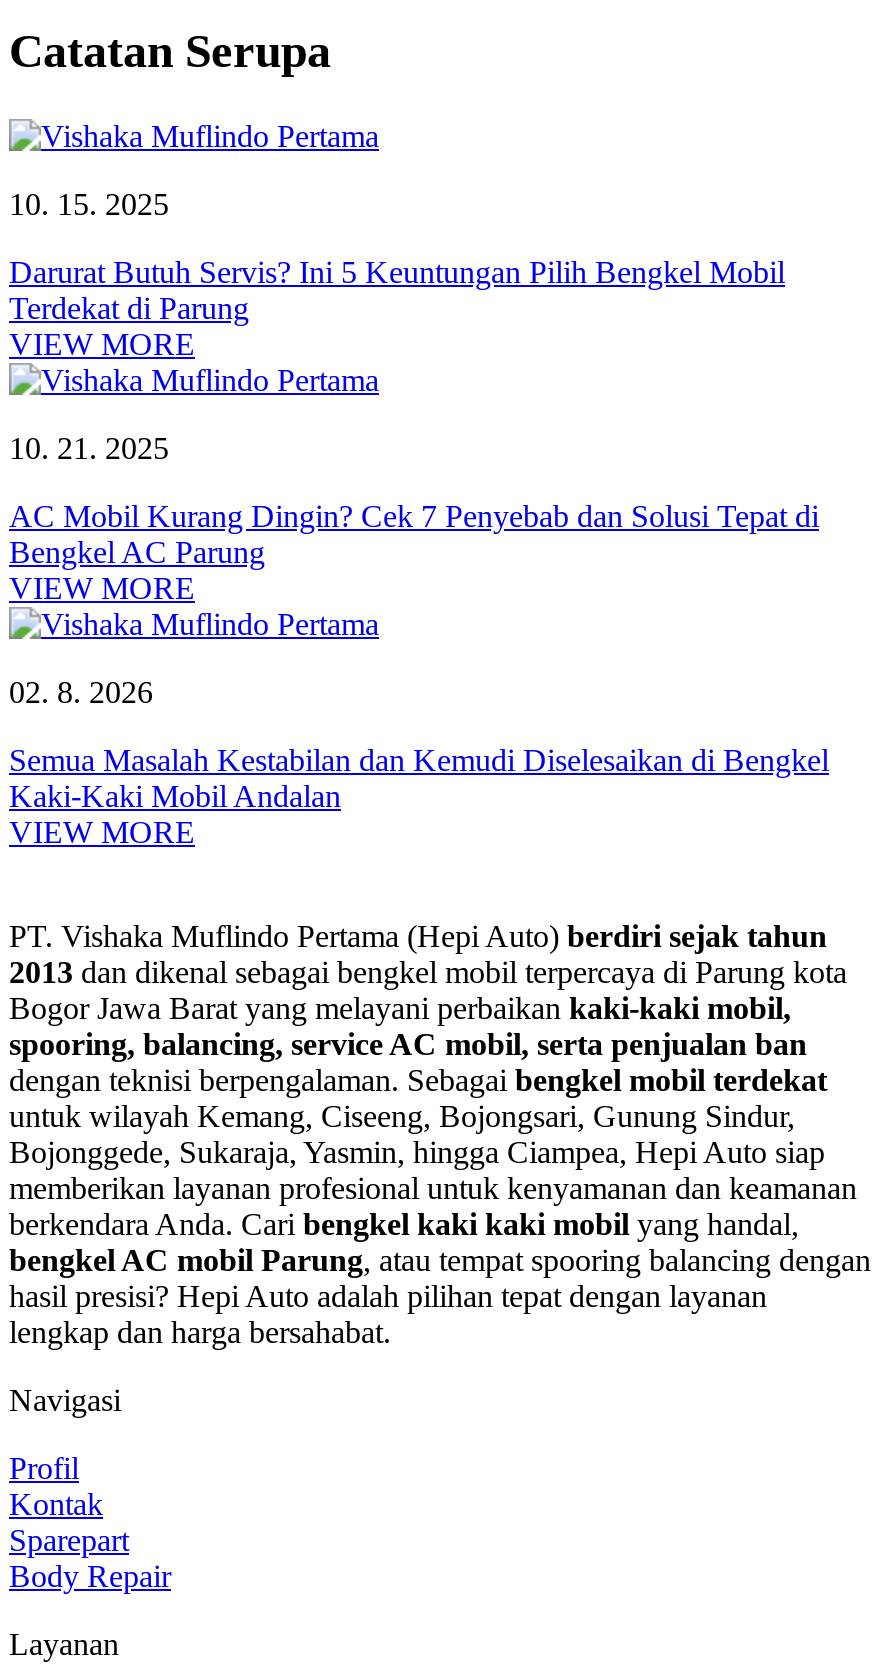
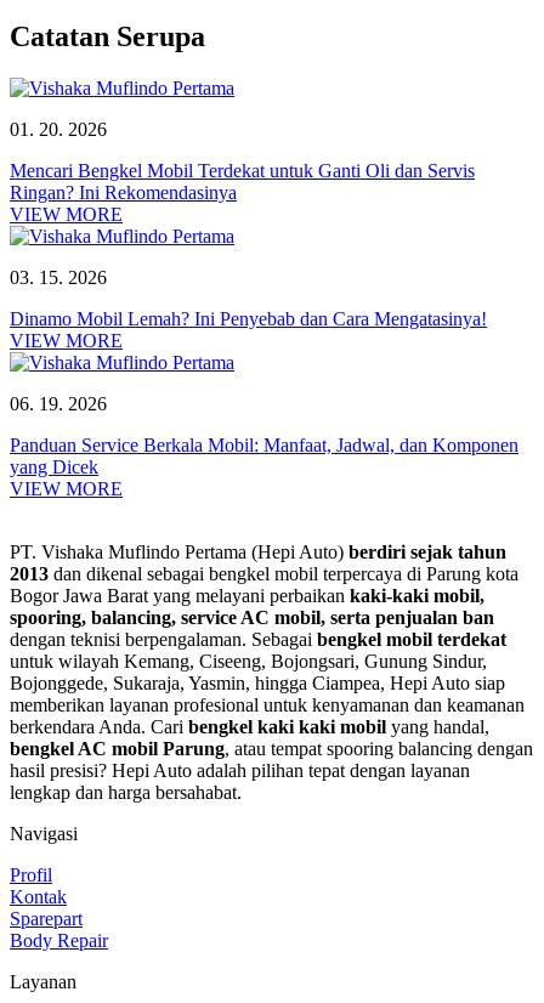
- 10. 15. 2025
+ 01. 20. 2026

- Darurat Butuh Servis? Ini 5 Keuntungan Pilih Bengkel Mobil
- Terdekat di Parung
+ Mencari Bengkel Mobil Terdekat untuk Ganti Oli dan Servis
+ Ringan? Ini Rekomendasinya

- 10. 21. 2025
+ 03. 15. 2026

- AC Mobil Kurang Dingin? Cek 7 Penyebab dan Solusi Tepat di
- Bengkel AC Parung
+ Dinamo Mobil Lemah? Ini Penyebab dan Cara Mengatasinya!

- 02. 8. 2026
+ 06. 19. 2026

- Semua Masalah Kestabilan dan Kemudi Diselesaikan di Bengkel
- Kaki-Kaki Mobil Andalan
+ Panduan Service Berkala Mobil: Manfaat, Jadwal, dan Komponen
+ yang Dicek
